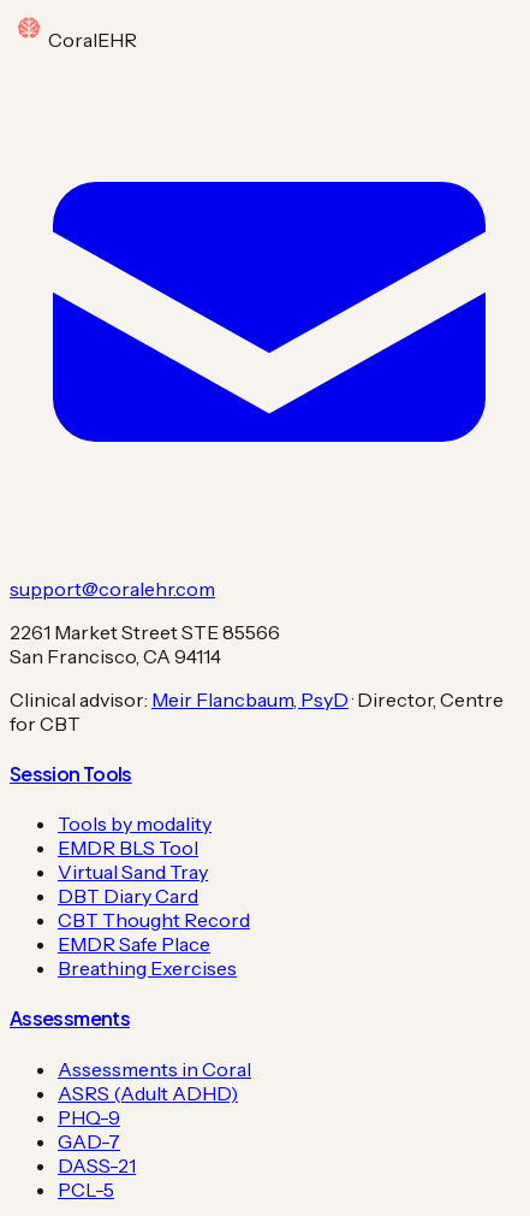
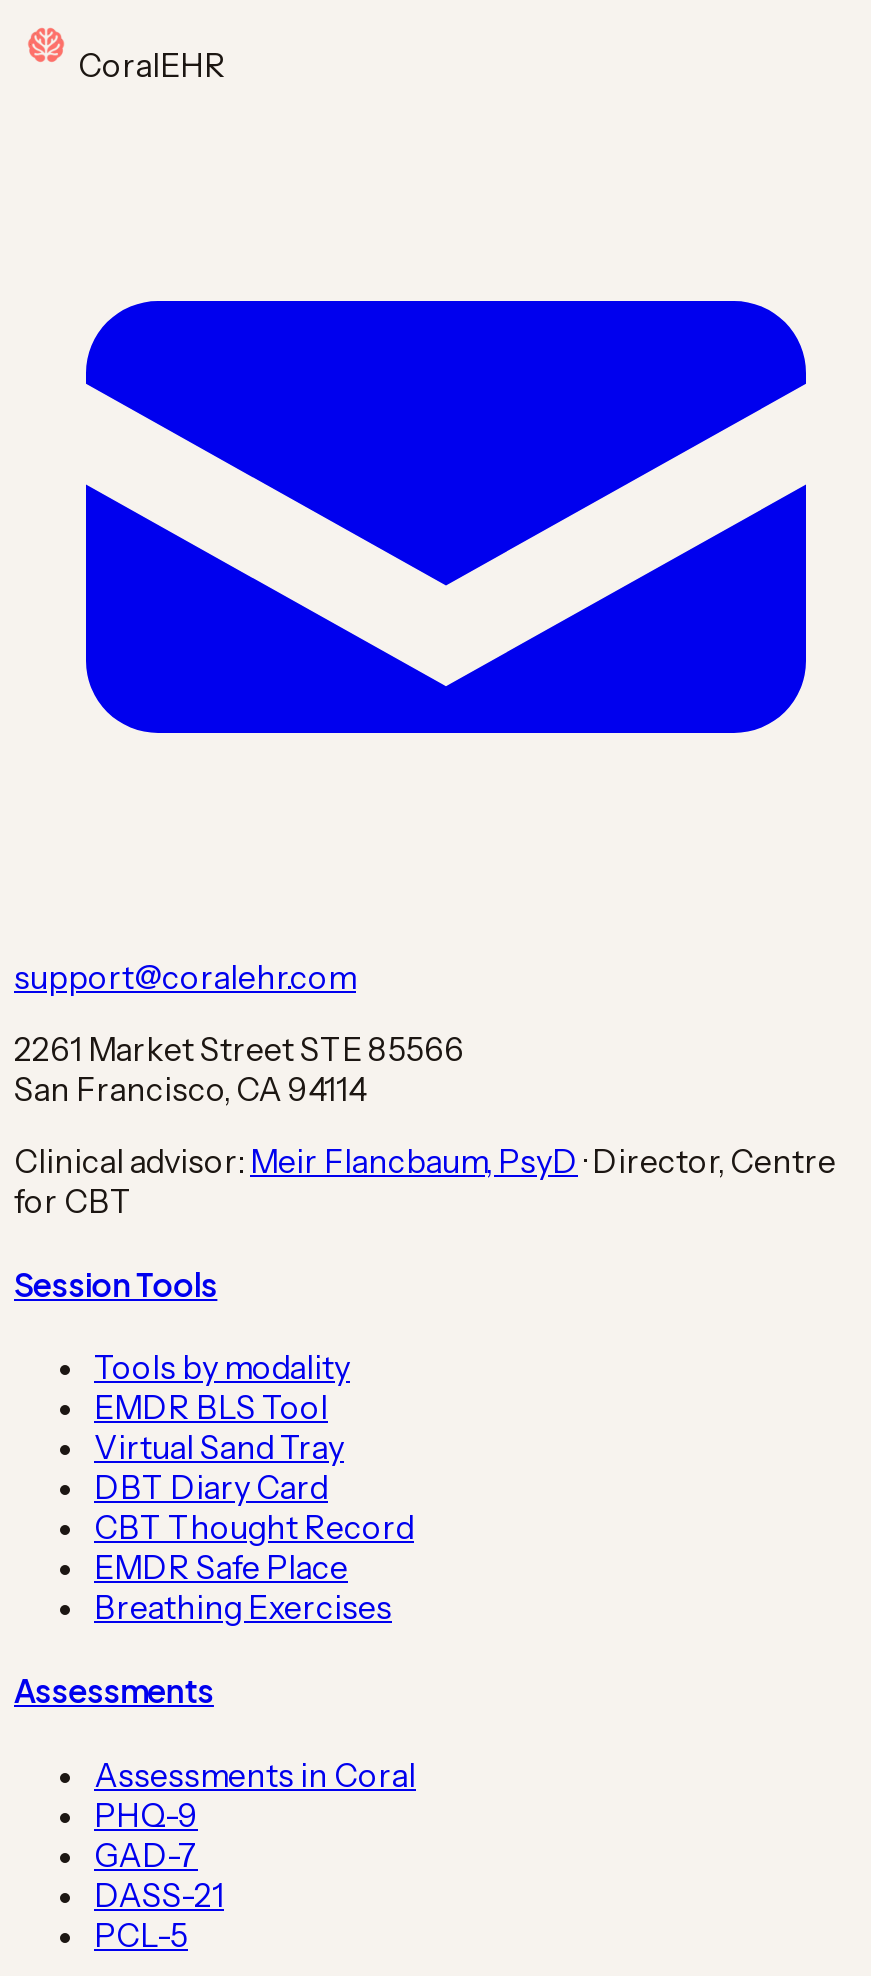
- ASRS (Adult ADHD)
